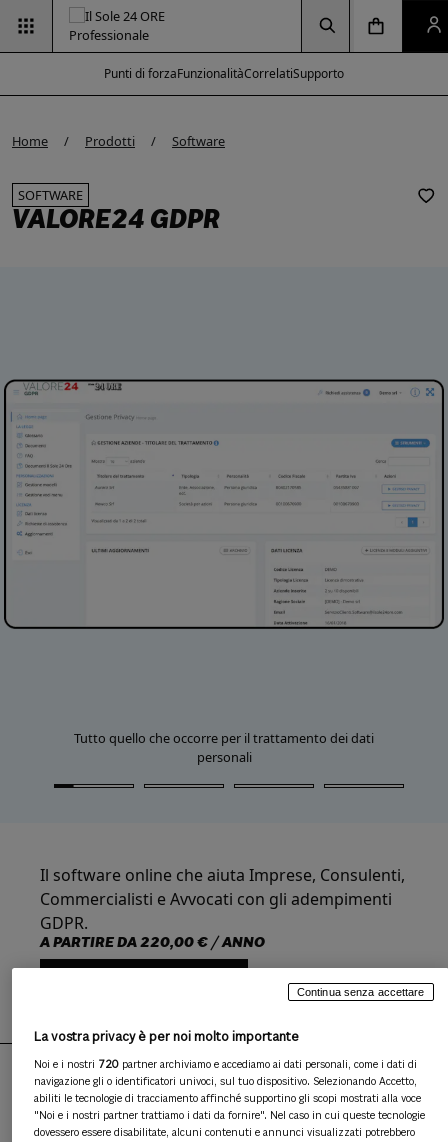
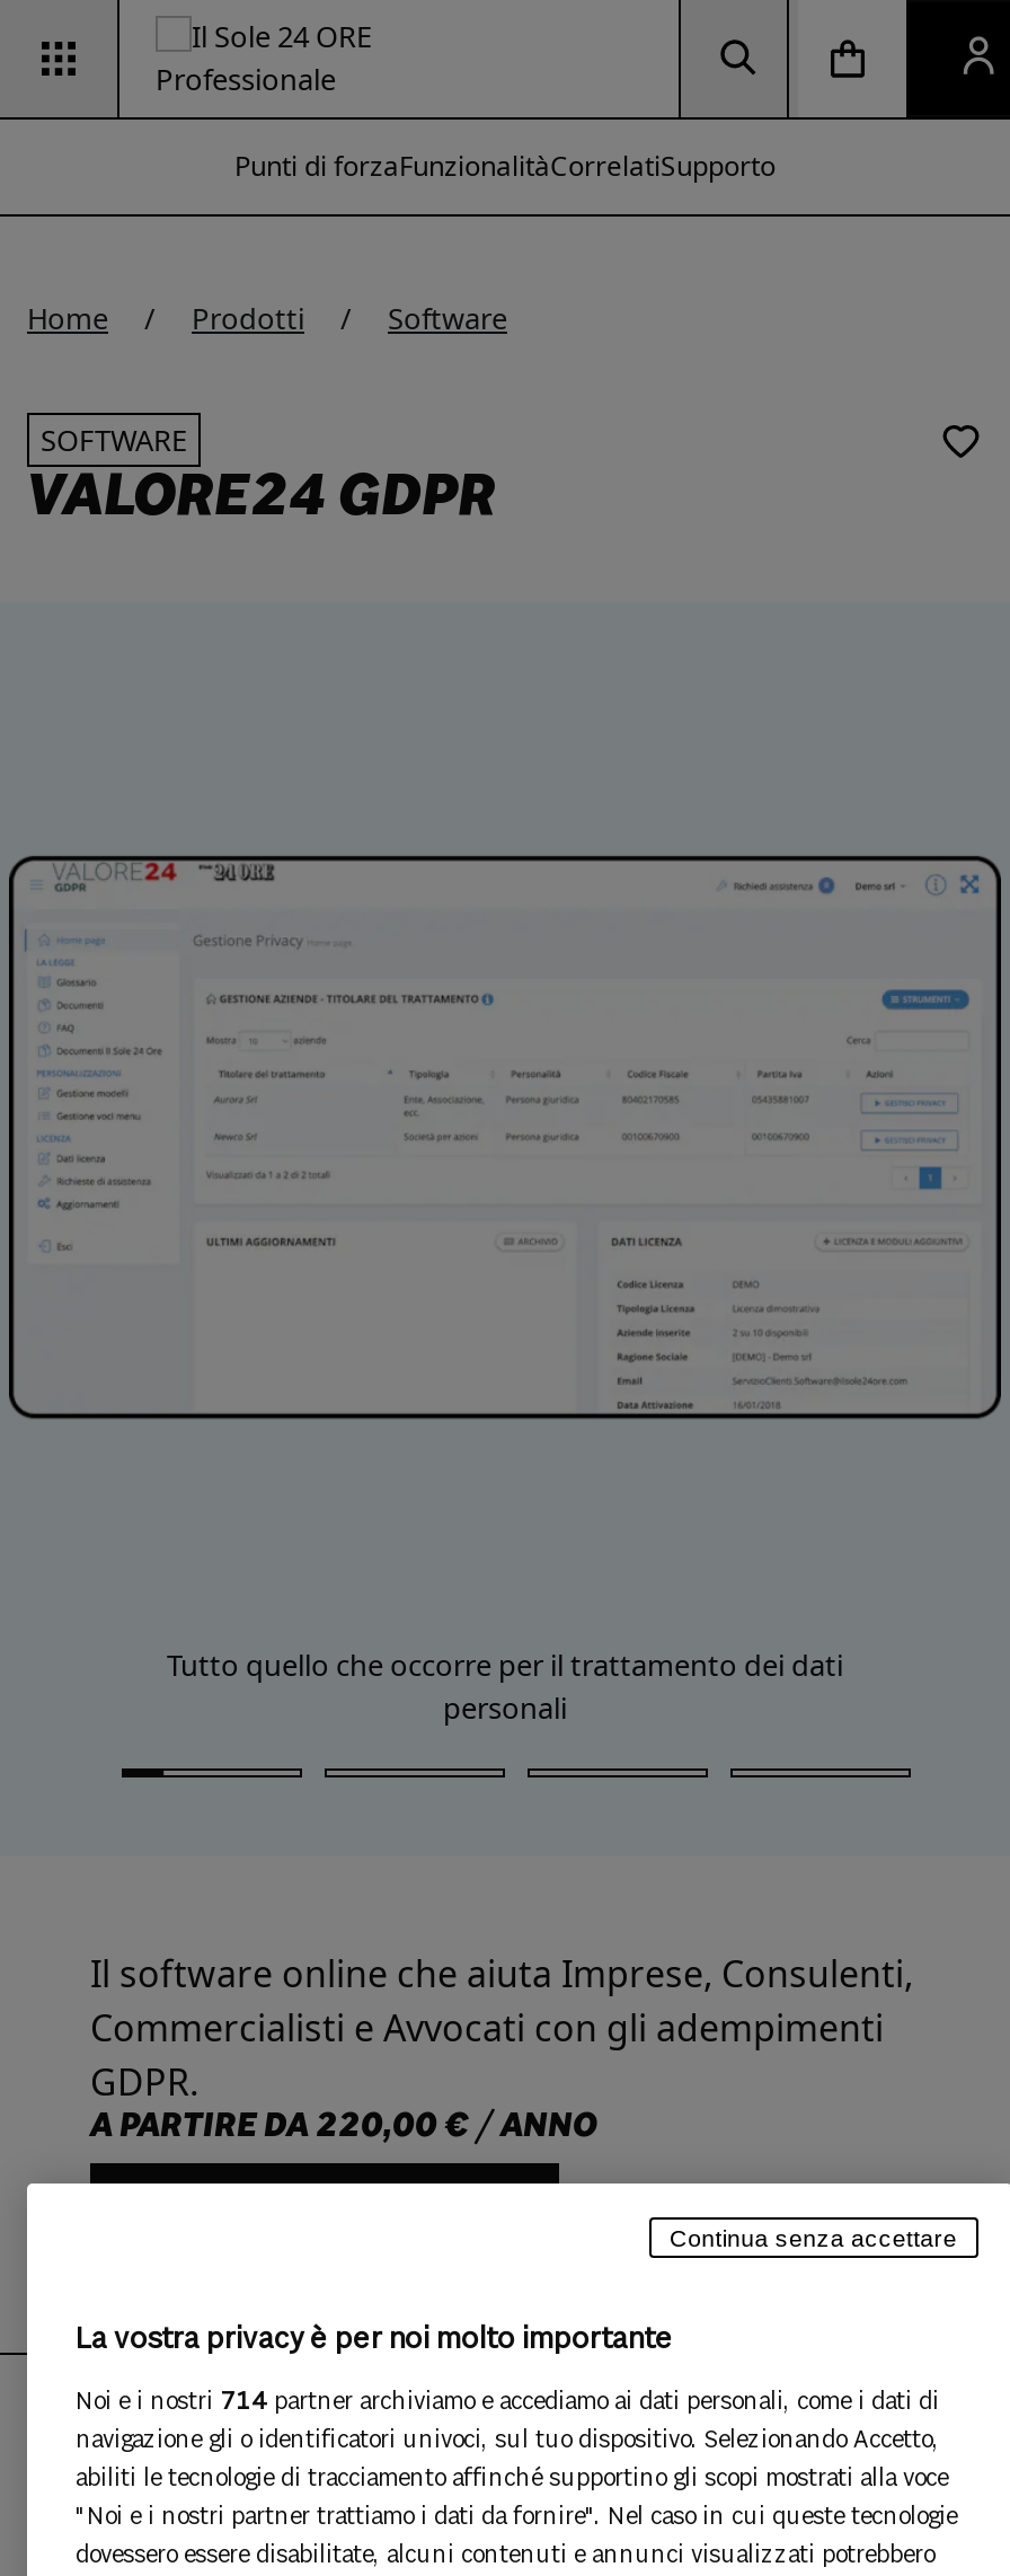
- Noi e i nostri 720 partner archiviamo e accediamo ai dati personali, come i dati di
+ Noi e i nostri 714 partner archiviamo e accediamo ai dati personali, come i dati di
